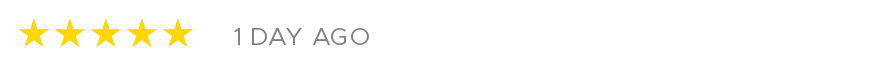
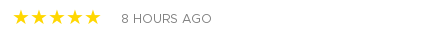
- 1 DAY AGO
+ 8 HOURS AGO
